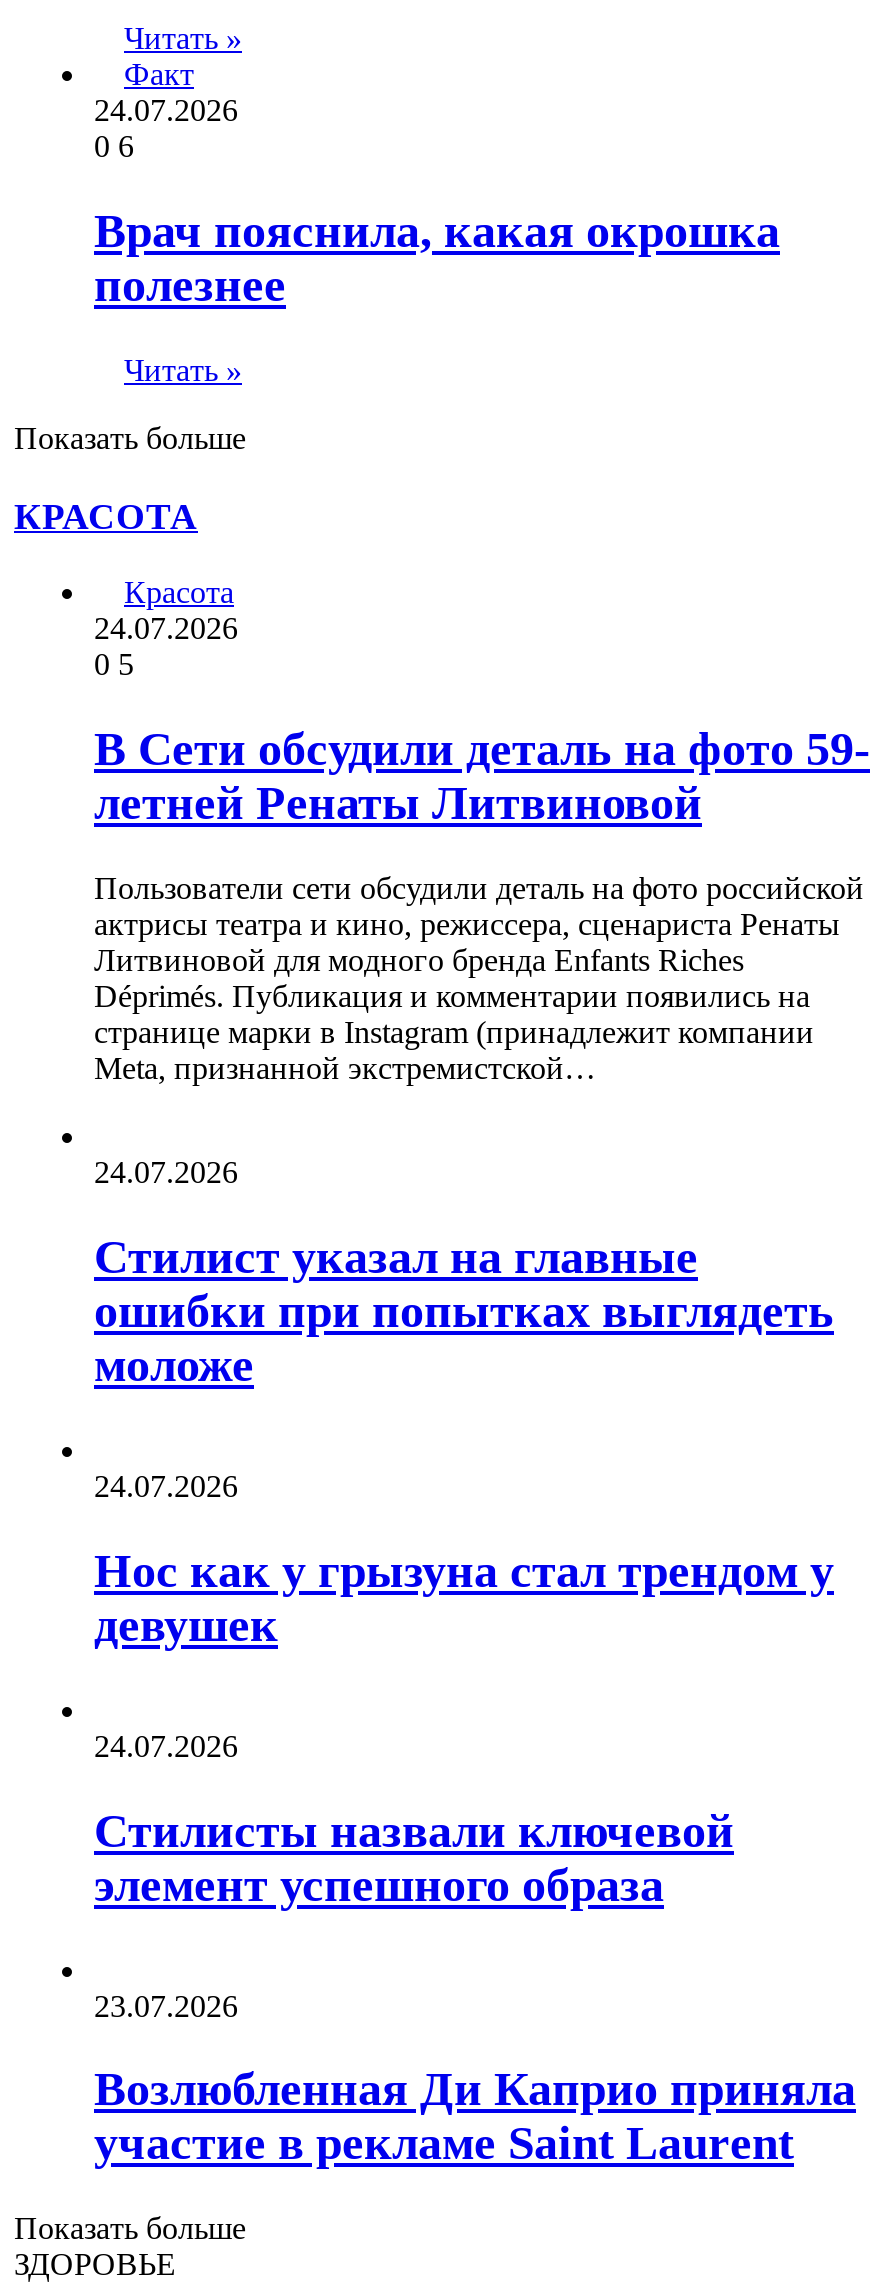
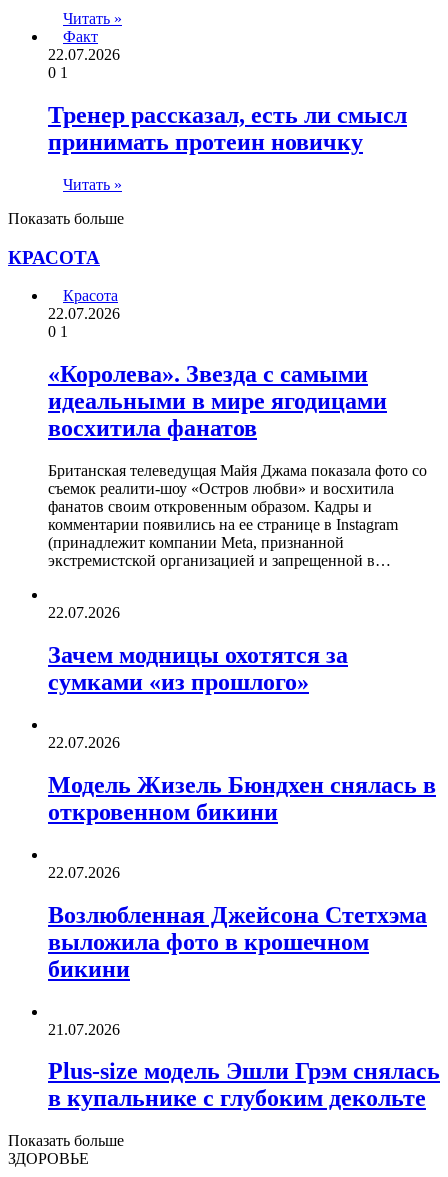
- 24.07.2026
- 0 6
+ 22.07.2026
+ 0 1

- Врач пояснила, какая окрошка
- полезнее
+ Тренер рассказал, есть ли смысл
+ принимать протеин новичку

- 24.07.2026
- 0 5
+ 22.07.2026
+ 0 1

- В Сети обсудили деталь на фото 59-
- летней Ренаты Литвиновой
+ «Королева». Звезда с самыми
+ идеальными в мире ягодицами
+ восхитила фанатов

- Пользователи сети обсудили деталь на фото российской
- актрисы театра и кино, режиссера, сценариста Ренаты
- Литвиновой для модного бренда Enfants Riches
- Déprimés. Публикация и комментарии появились на
- странице марки в Instagram (принадлежит компании
- Meta, признанной экстремистской…
+ Британская телеведущая Майя Джама показала фото со
+ съемок реалити-шоу «Остров любви» и восхитила
+ фанатов своим откровенным образом. Кадры и
+ комментарии появились на ее странице в Instagram
+ (принадлежит компании Meta, признанной
+ экстремистской организацией и запрещенной в…

- 24.07.2026
+ 22.07.2026

- Стилист указал на главные
- ошибки при попытках выглядеть
- моложе
+ Зачем модницы охотятся за
+ сумками «из прошлого»

- 24.07.2026
+ 22.07.2026

- Нос как у грызуна стал трендом у
- девушек
+ Модель Жизель Бюндхен снялась в
+ откровенном бикини

- 24.07.2026
+ 22.07.2026

- Стилисты назвали ключевой
- элемент успешного образа
+ Возлюбленная Джейсона Стетхэма
+ выложила фото в крошечном
+ бикини

- 23.07.2026
+ 21.07.2026

- Возлюбленная Ди Каприо приняла
- участие в рекламе Saint Laurent
+ Plus-size модель Эшли Грэм снялась
+ в купальнике с глубоким декольте
